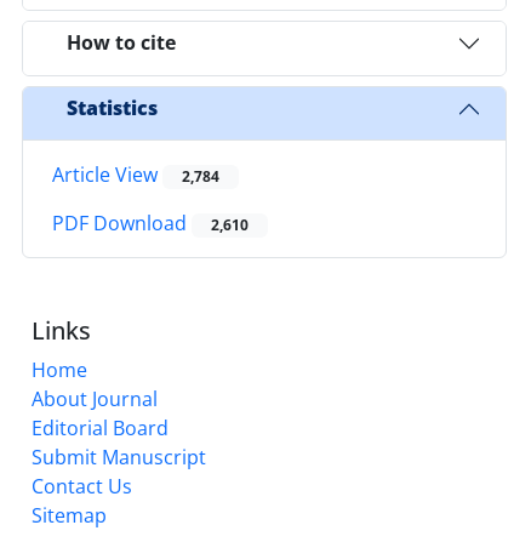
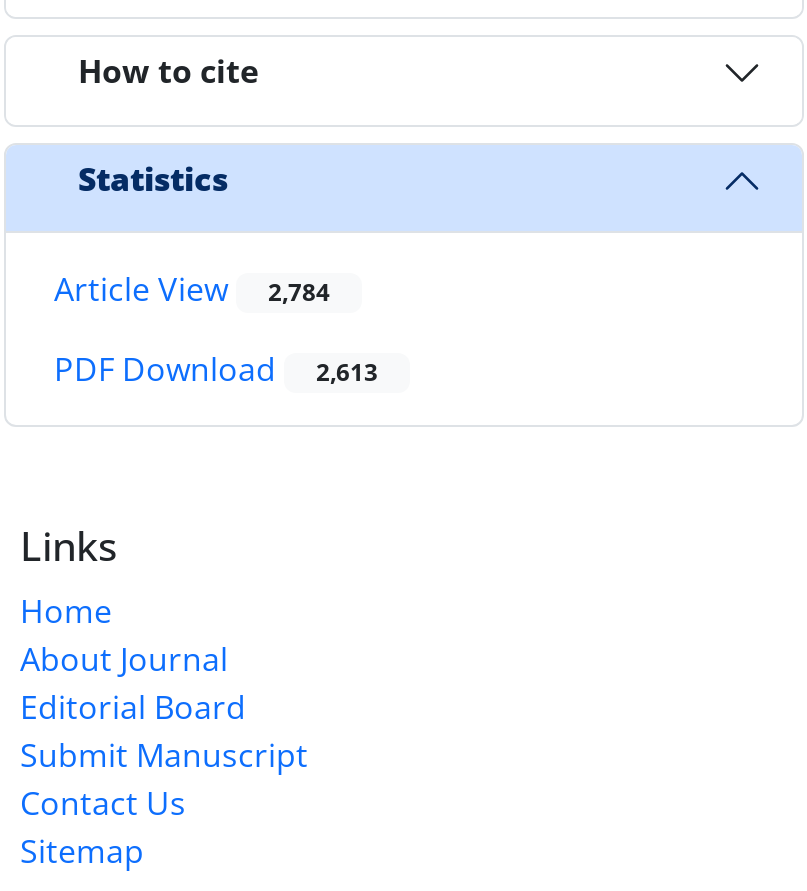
- PDF Download 2,610
+ PDF Download 2,613
